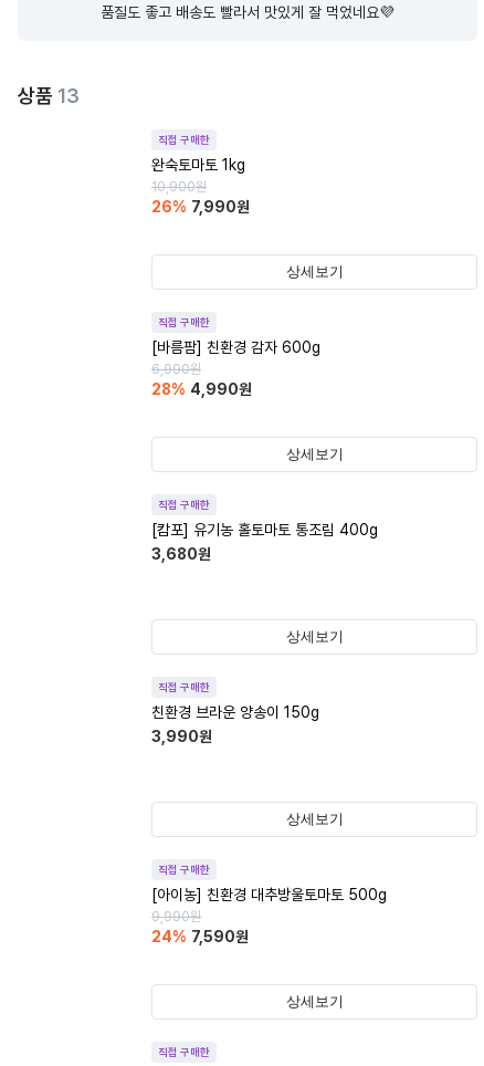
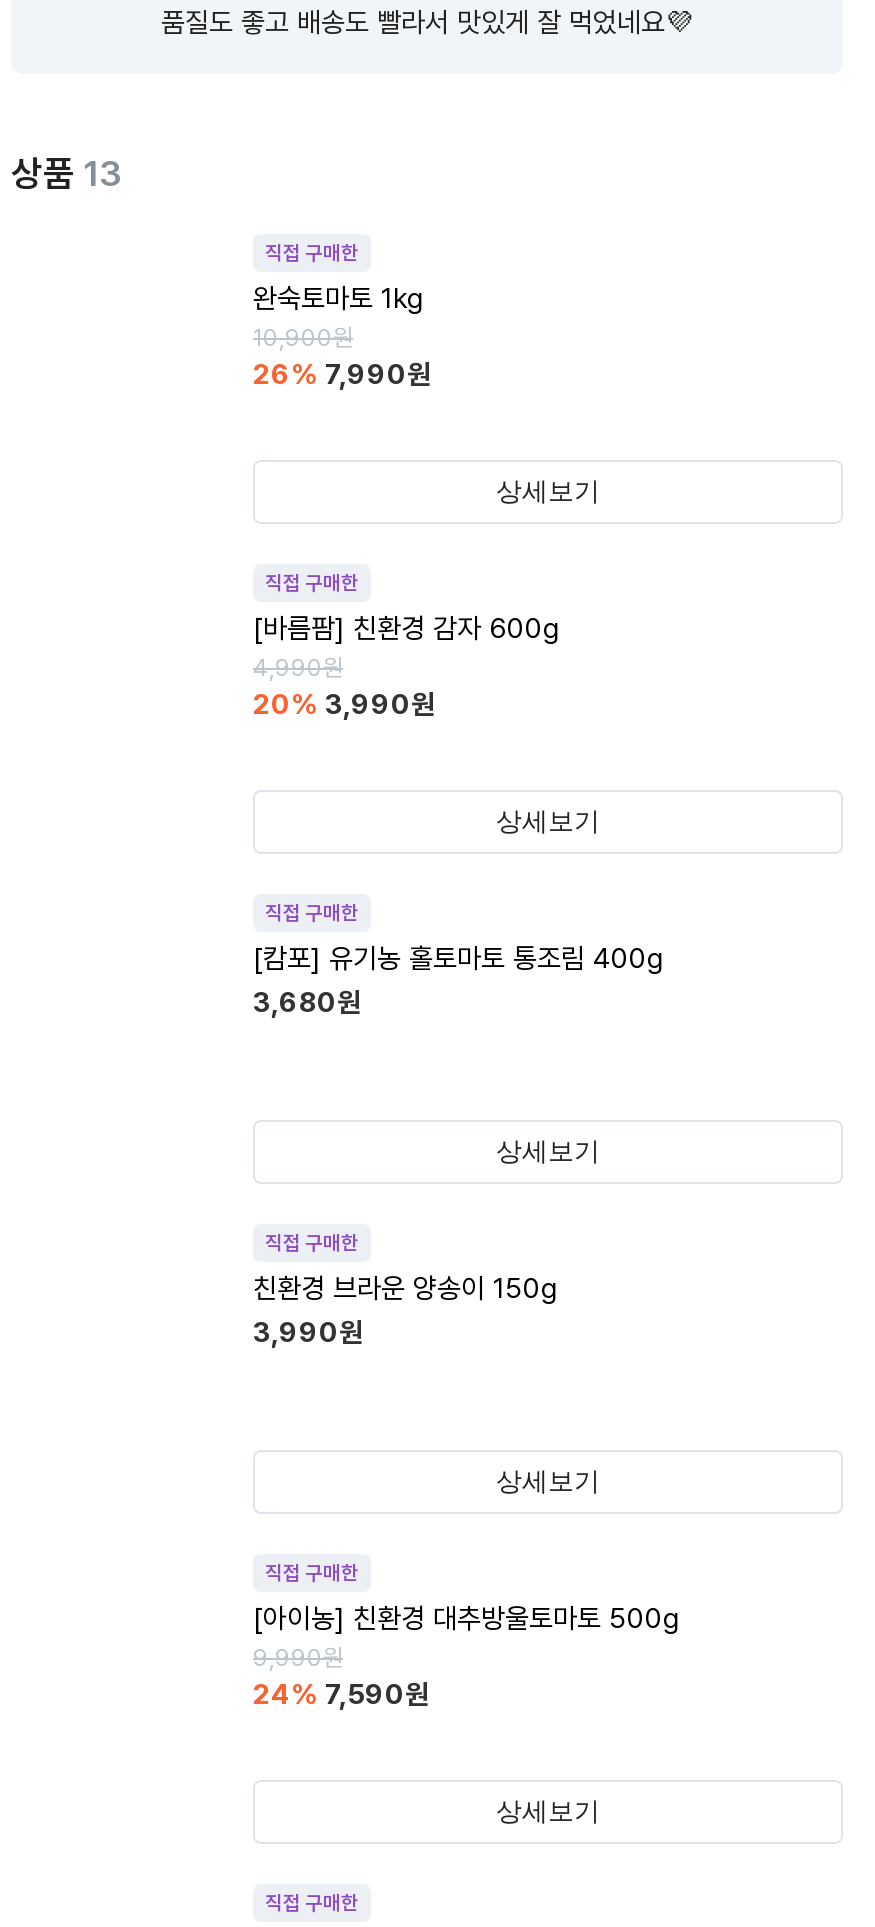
- 6,990원
+ 4,990원

- 28% 4,990원
+ 20% 3,990원
